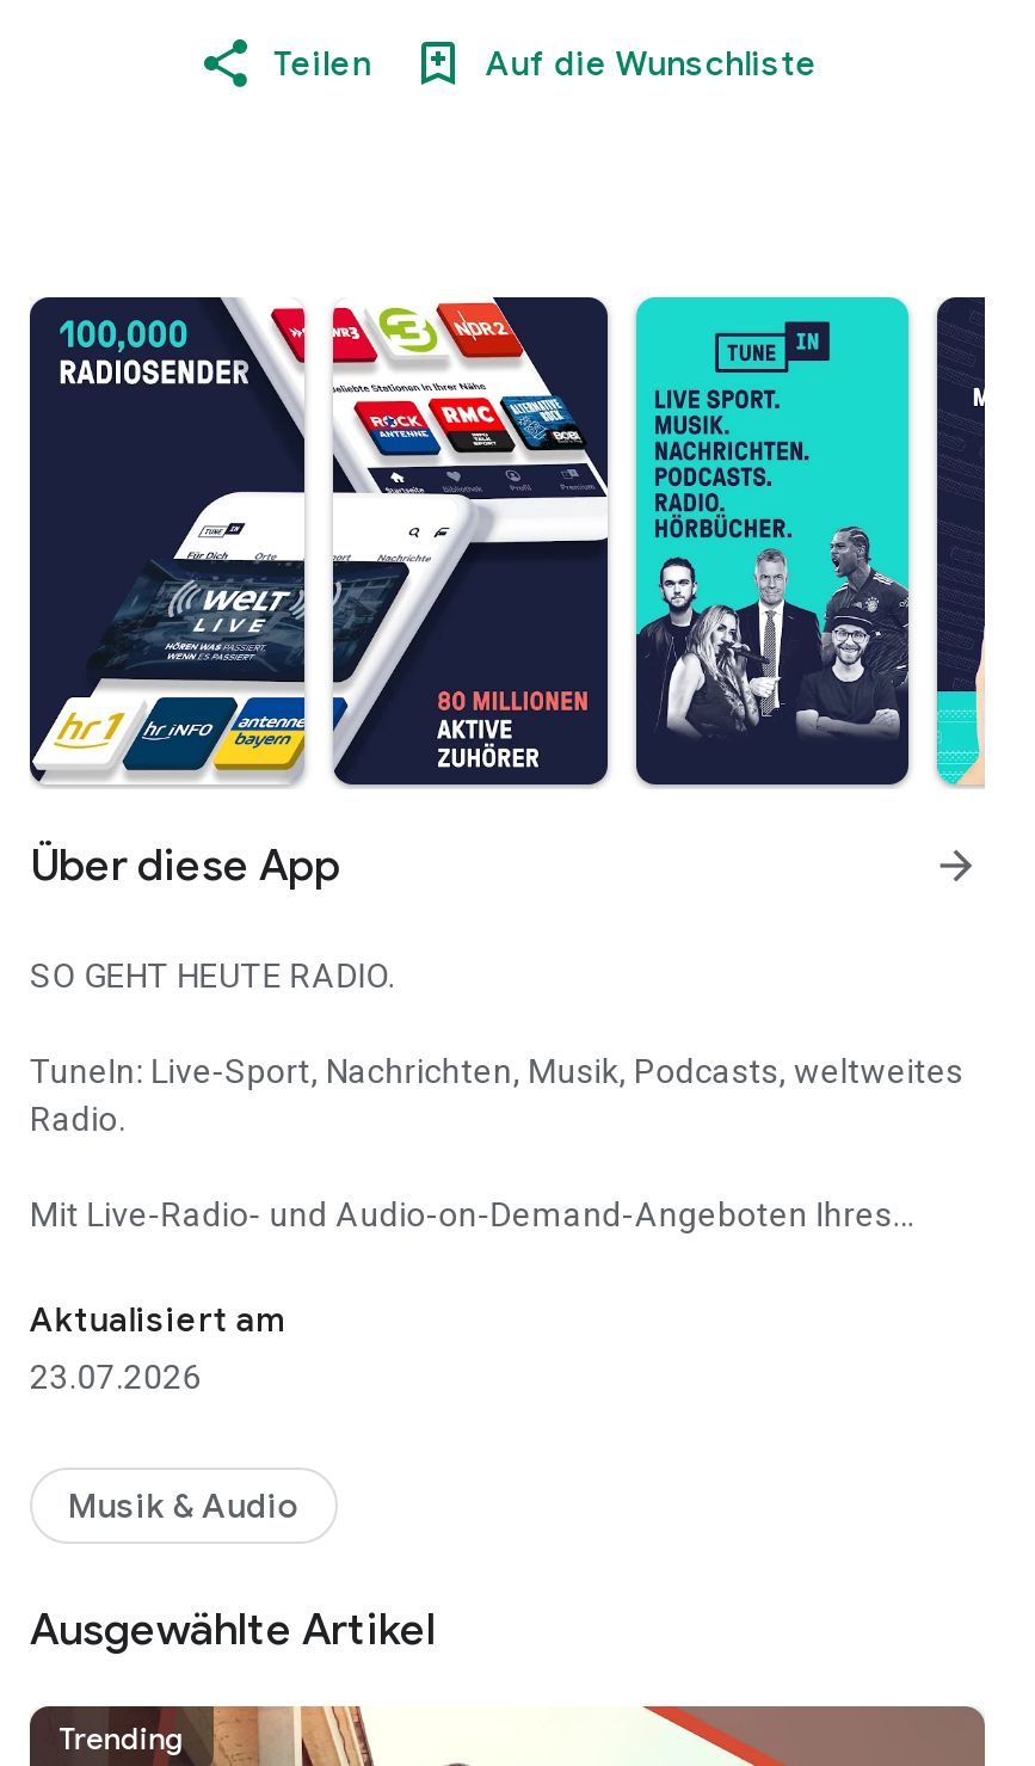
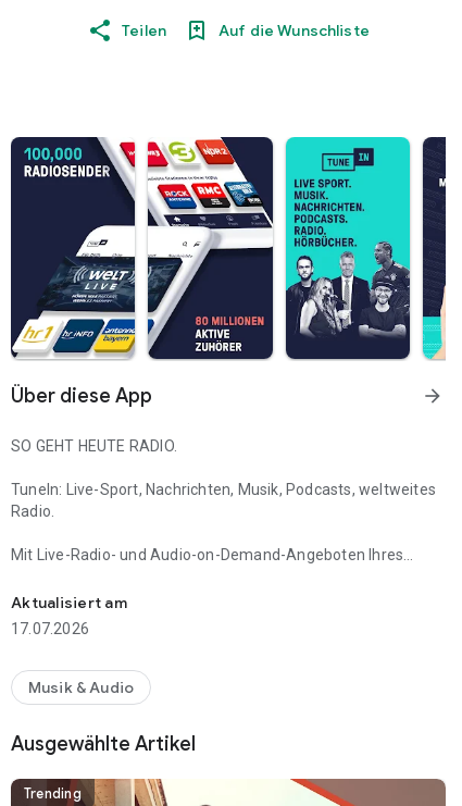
- 23.07.2026
+ 17.07.2026
